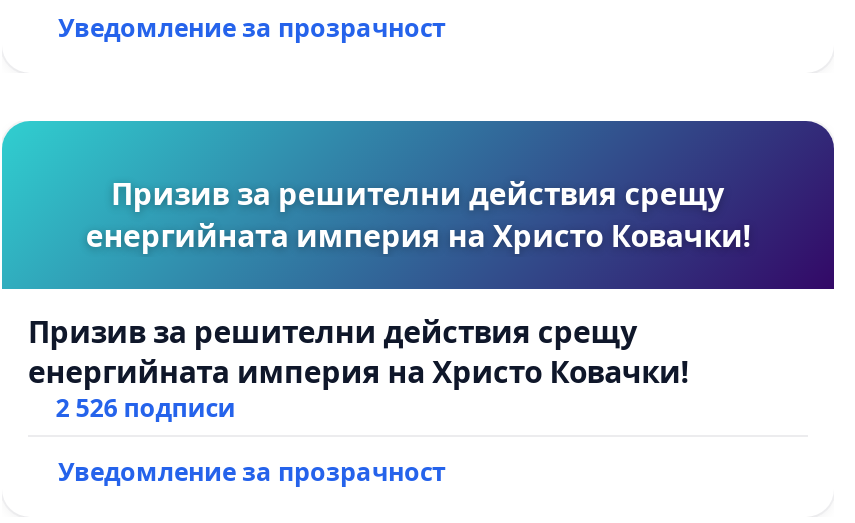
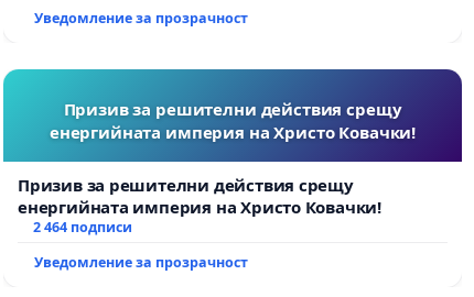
- 2 526 подписи
+ 2 464 подписи
